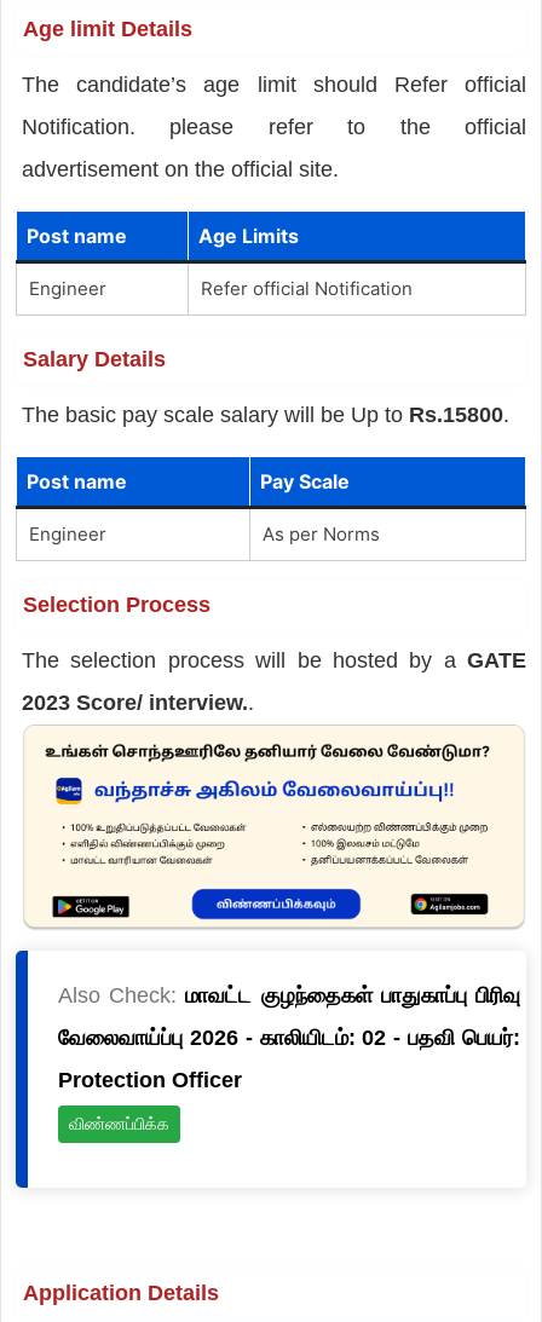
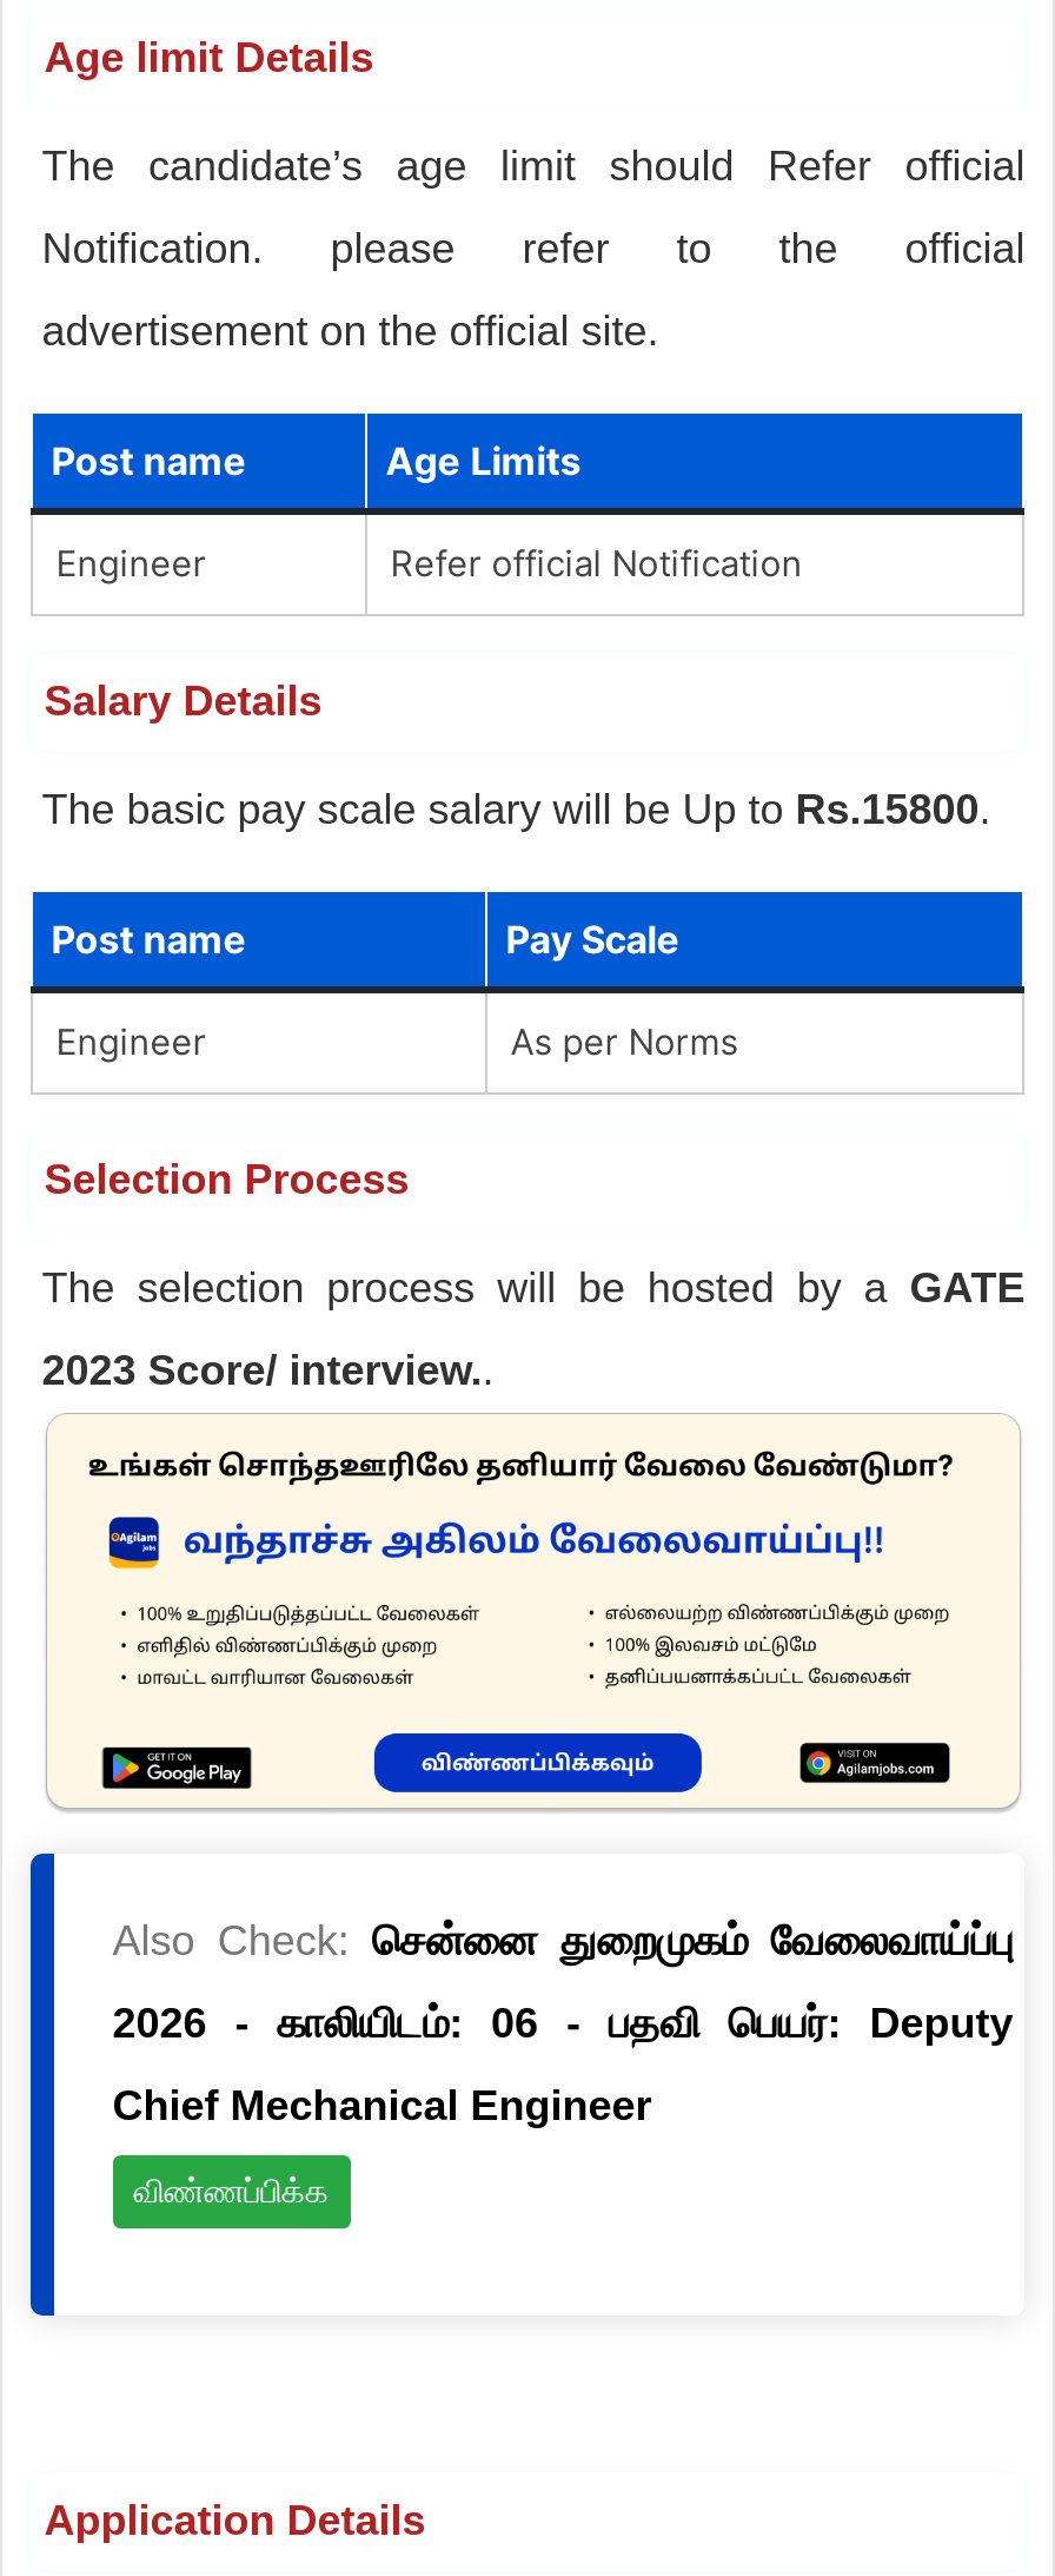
- Also Check: மாவட்ட குழந்தைகள் பாதுகாப்பு பிரிவு
+ Also Check: சென்னை துறைமுகம் வேலைவாய்ப்பு

- வேலைவாய்ப்பு 2026 - காலியிடம்: 02 - பதவி பெயர்:
+ 2026 - காலியிடம்: 06 - பதவி பெயர்: Deputy

- Protection Officer
+ Chief Mechanical Engineer
